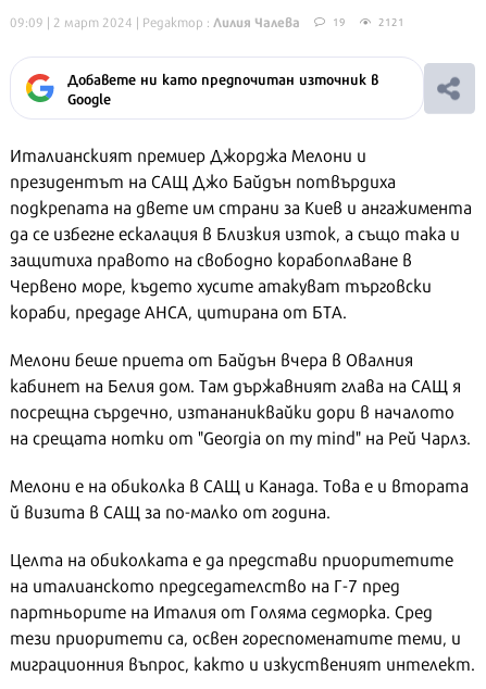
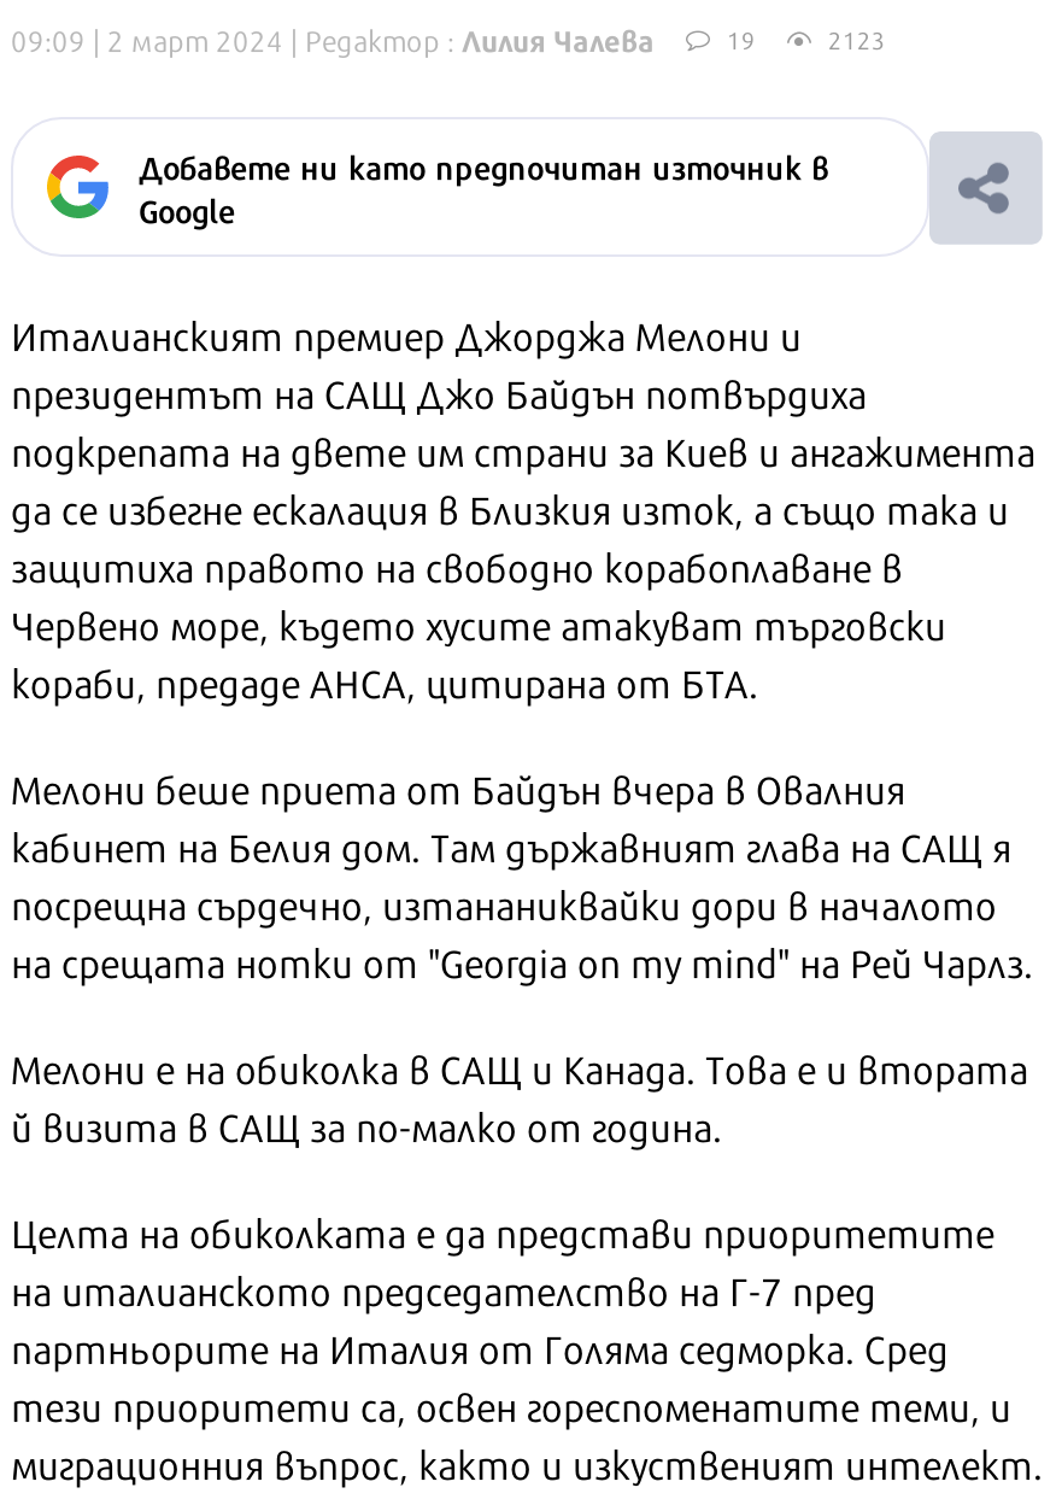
- 2121
+ 2123
